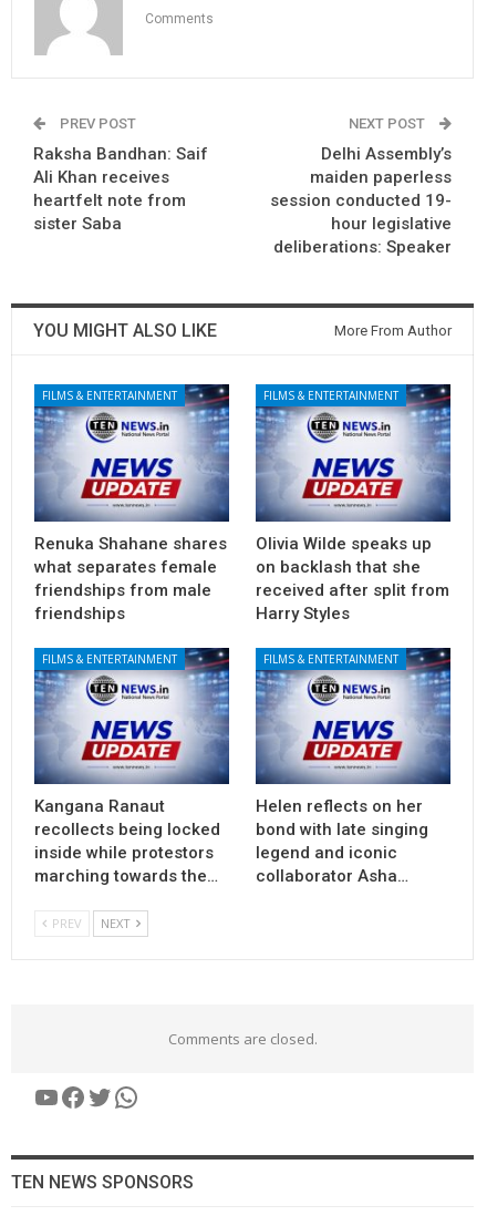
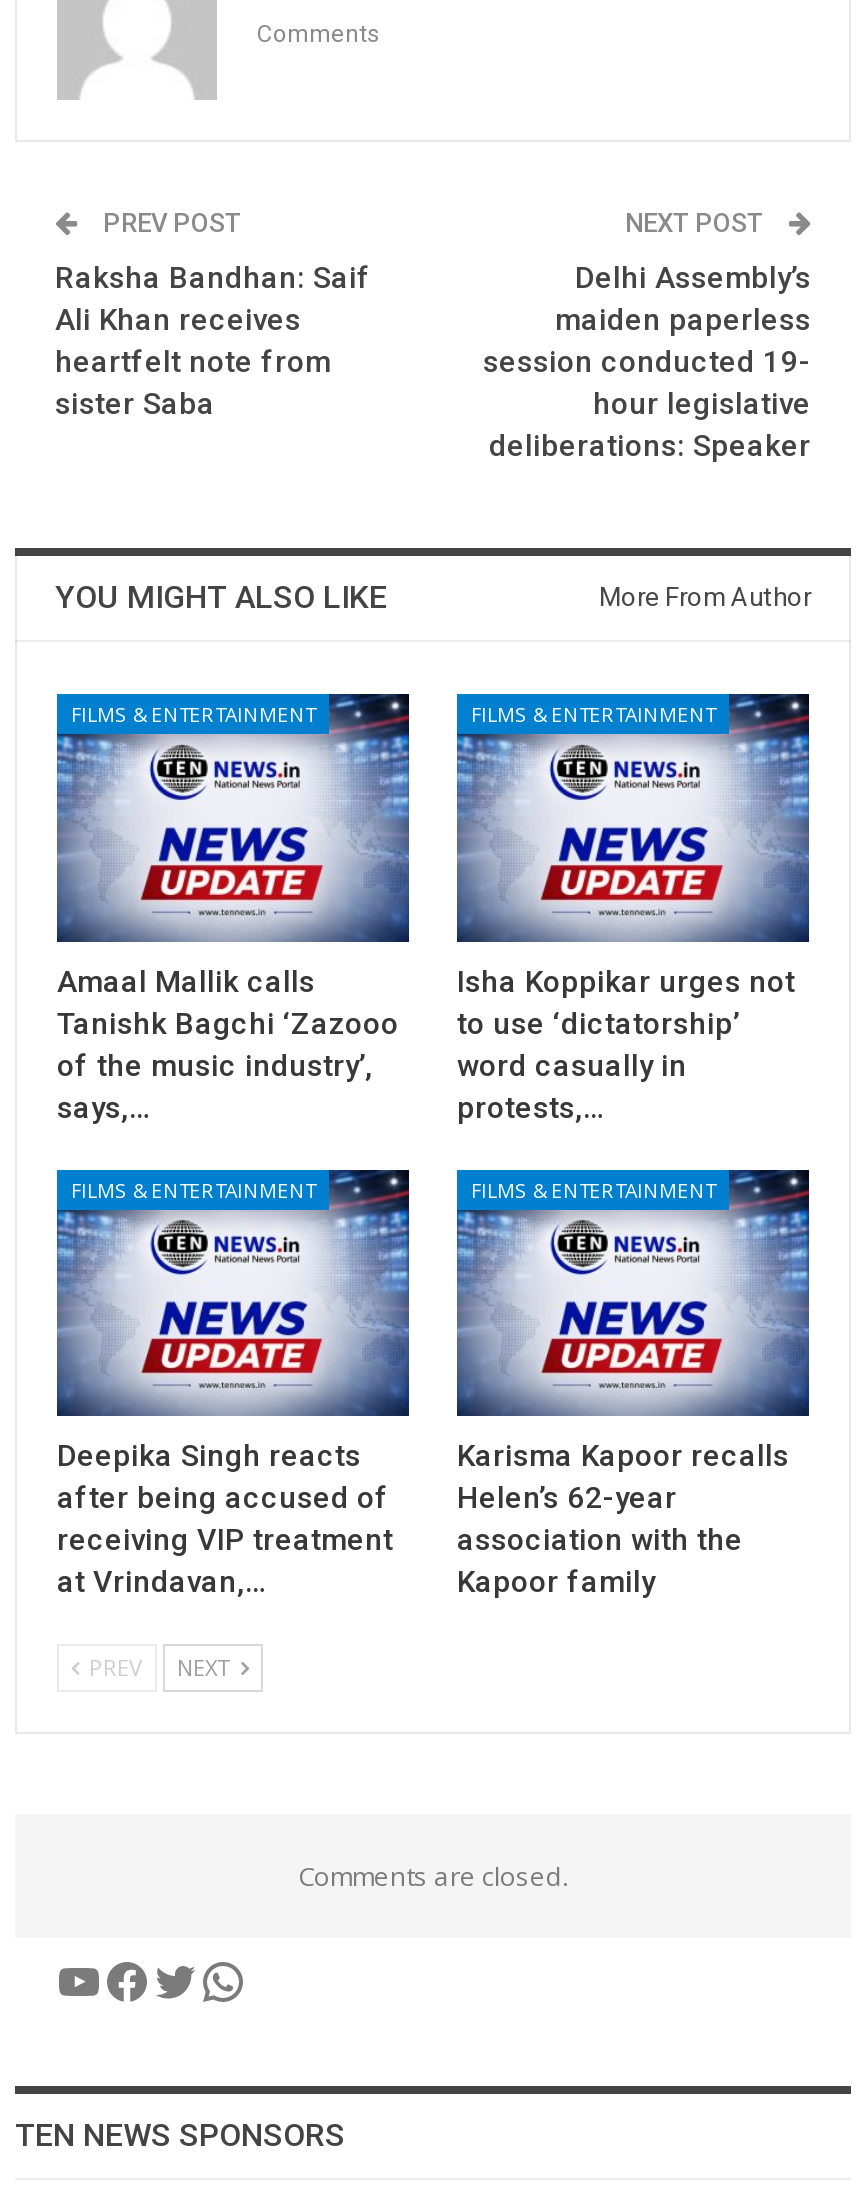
- Renuka Shahane shares
- what separates female
- friendships from male
- friendships
+ Amaal Mallik calls
+ Tanishk Bagchi ‘Zazooo
+ of the music industry’,
+ says,…

- Olivia Wilde speaks up
- on backlash that she
- received after split from
- Harry Styles
+ Isha Koppikar urges not
+ to use ‘dictatorship’
+ word casually in
+ protests,…

- Kangana Ranaut
- recollects being locked
- inside while protestors
- marching towards the…
+ Deepika Singh reacts
+ after being accused of
+ receiving VIP treatment
+ at Vrindavan,…

- Helen reflects on her
- bond with late singing
- legend and iconic
- collaborator Asha…
+ Karisma Kapoor recalls
+ Helen’s 62-year
+ association with the
+ Kapoor family
